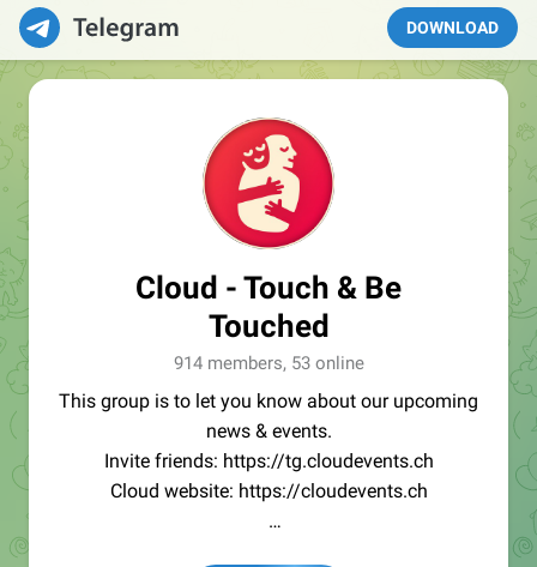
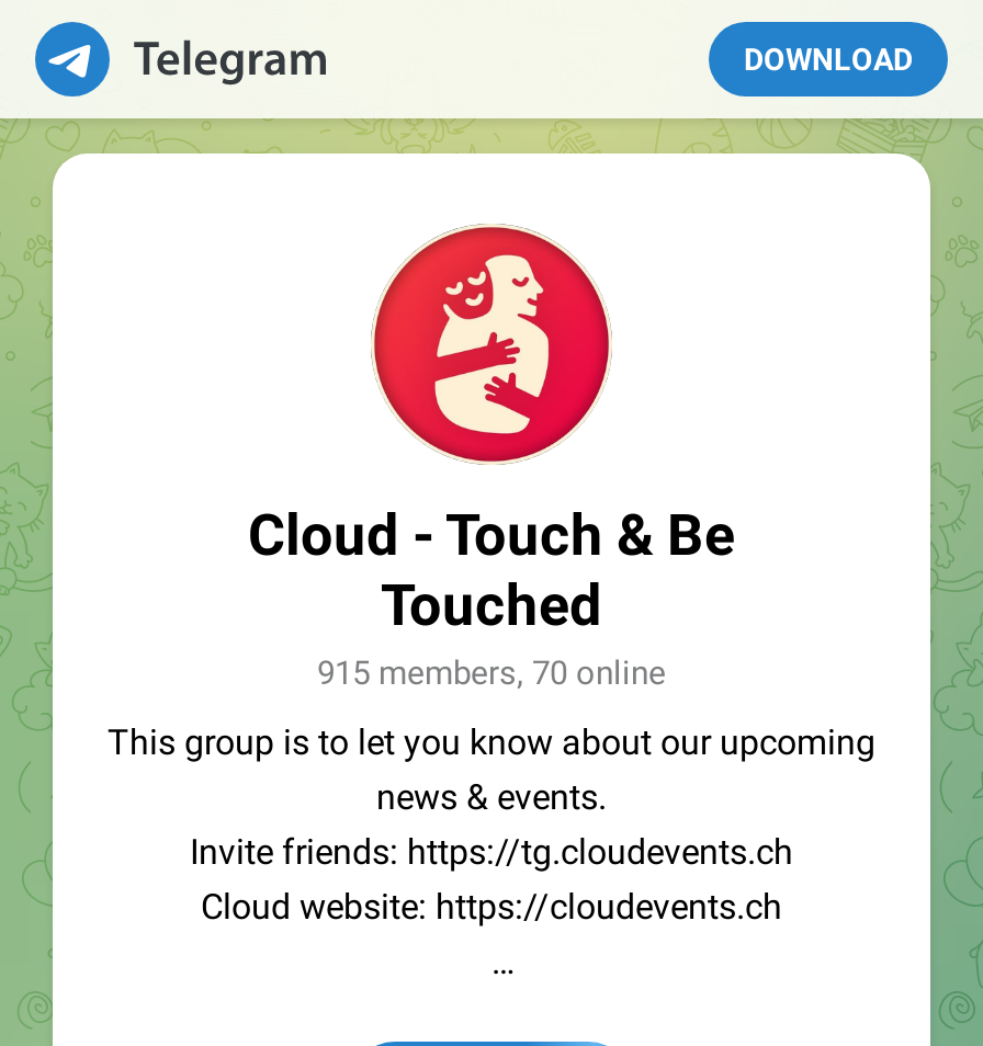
- 914 members, 53 online
+ 915 members, 70 online
